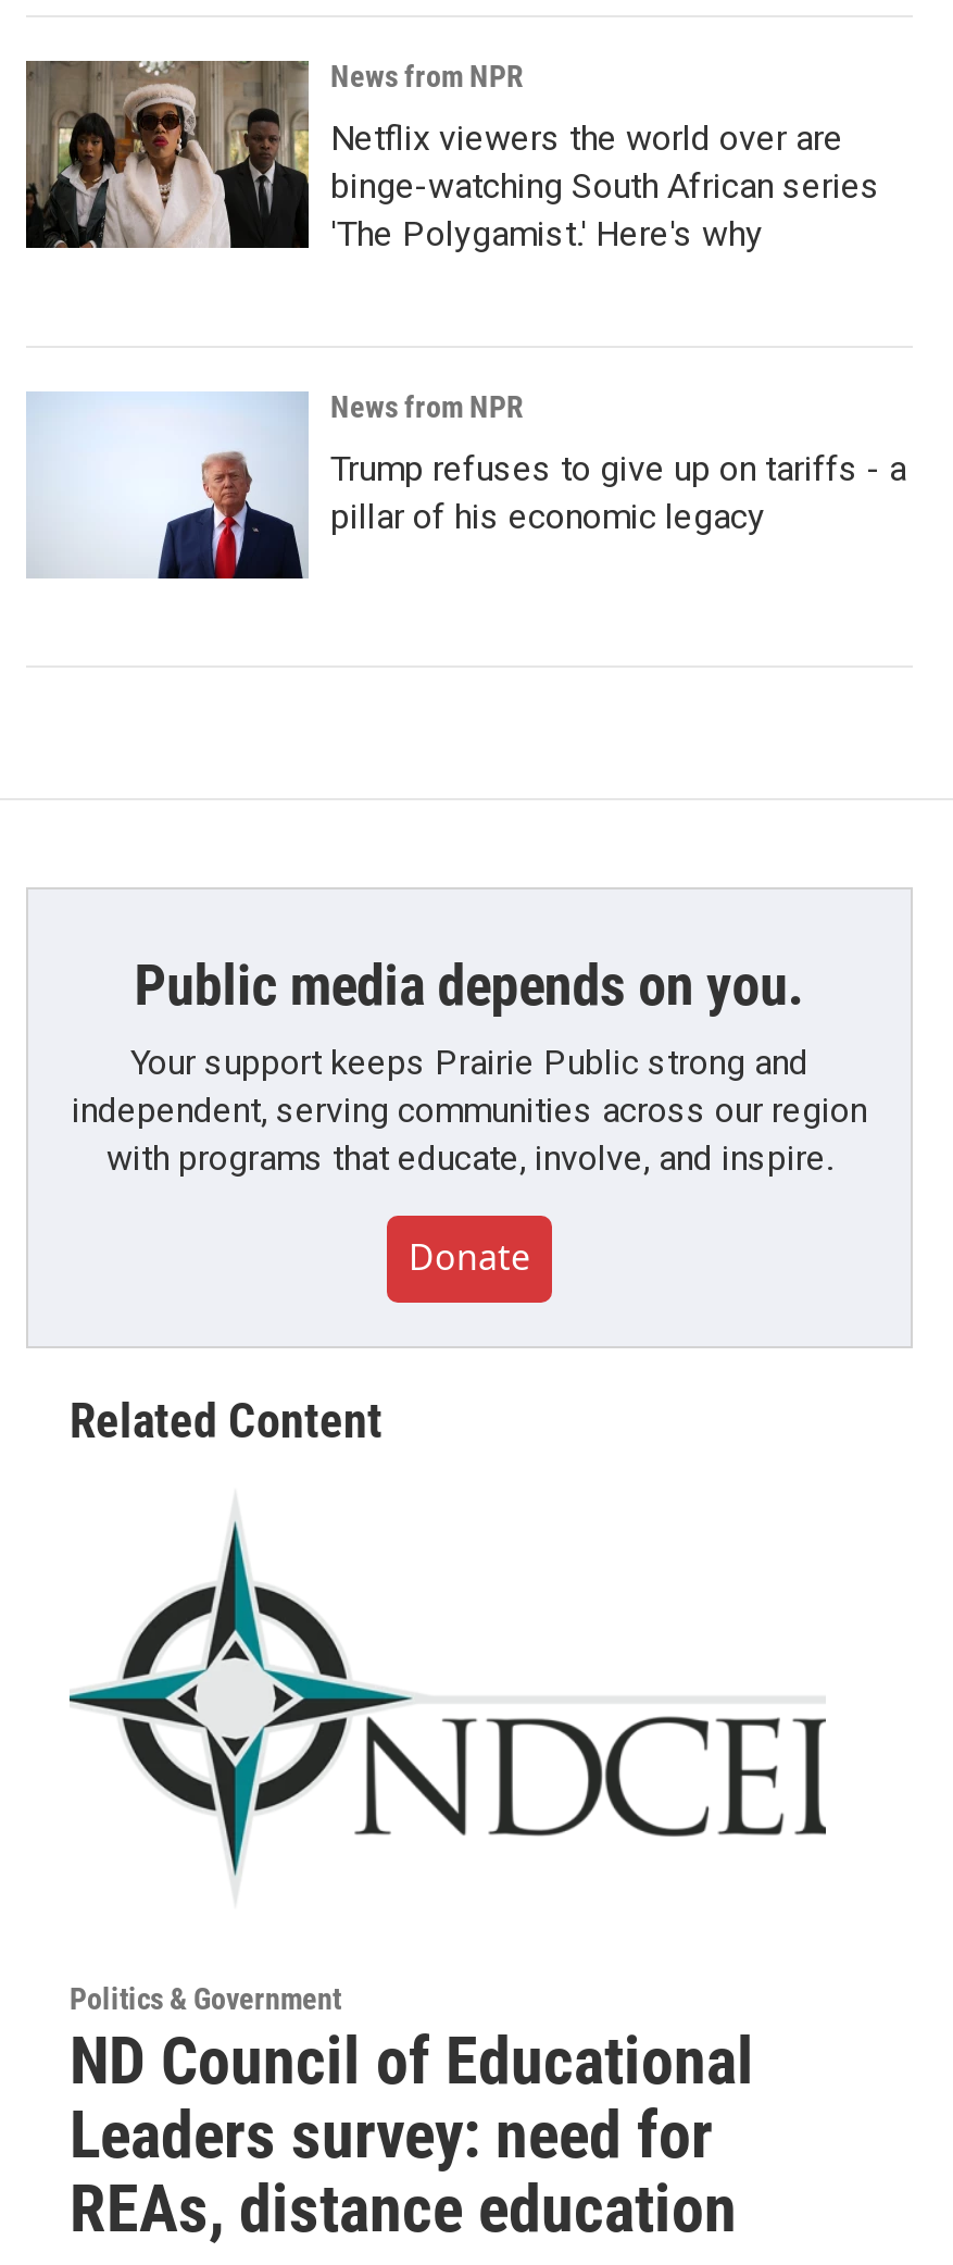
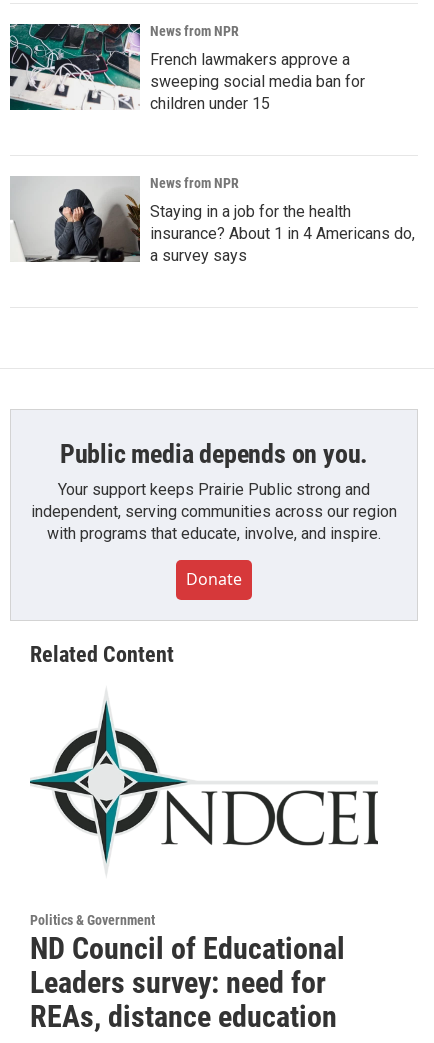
- [image]
- Netflix viewers the world over are
- binge-watching South African series
- 'The Polygamist.' Here's why
+ [image]
+ French lawmakers approve a
+ sweeping social media ban for
+ children under 15

- [image]
- Trump refuses to give up on tariffs - a
- pillar of his economic legacy
+ [image]
+ Staying in a job for the health
+ insurance? About 1 in 4 Americans do,
+ a survey says
